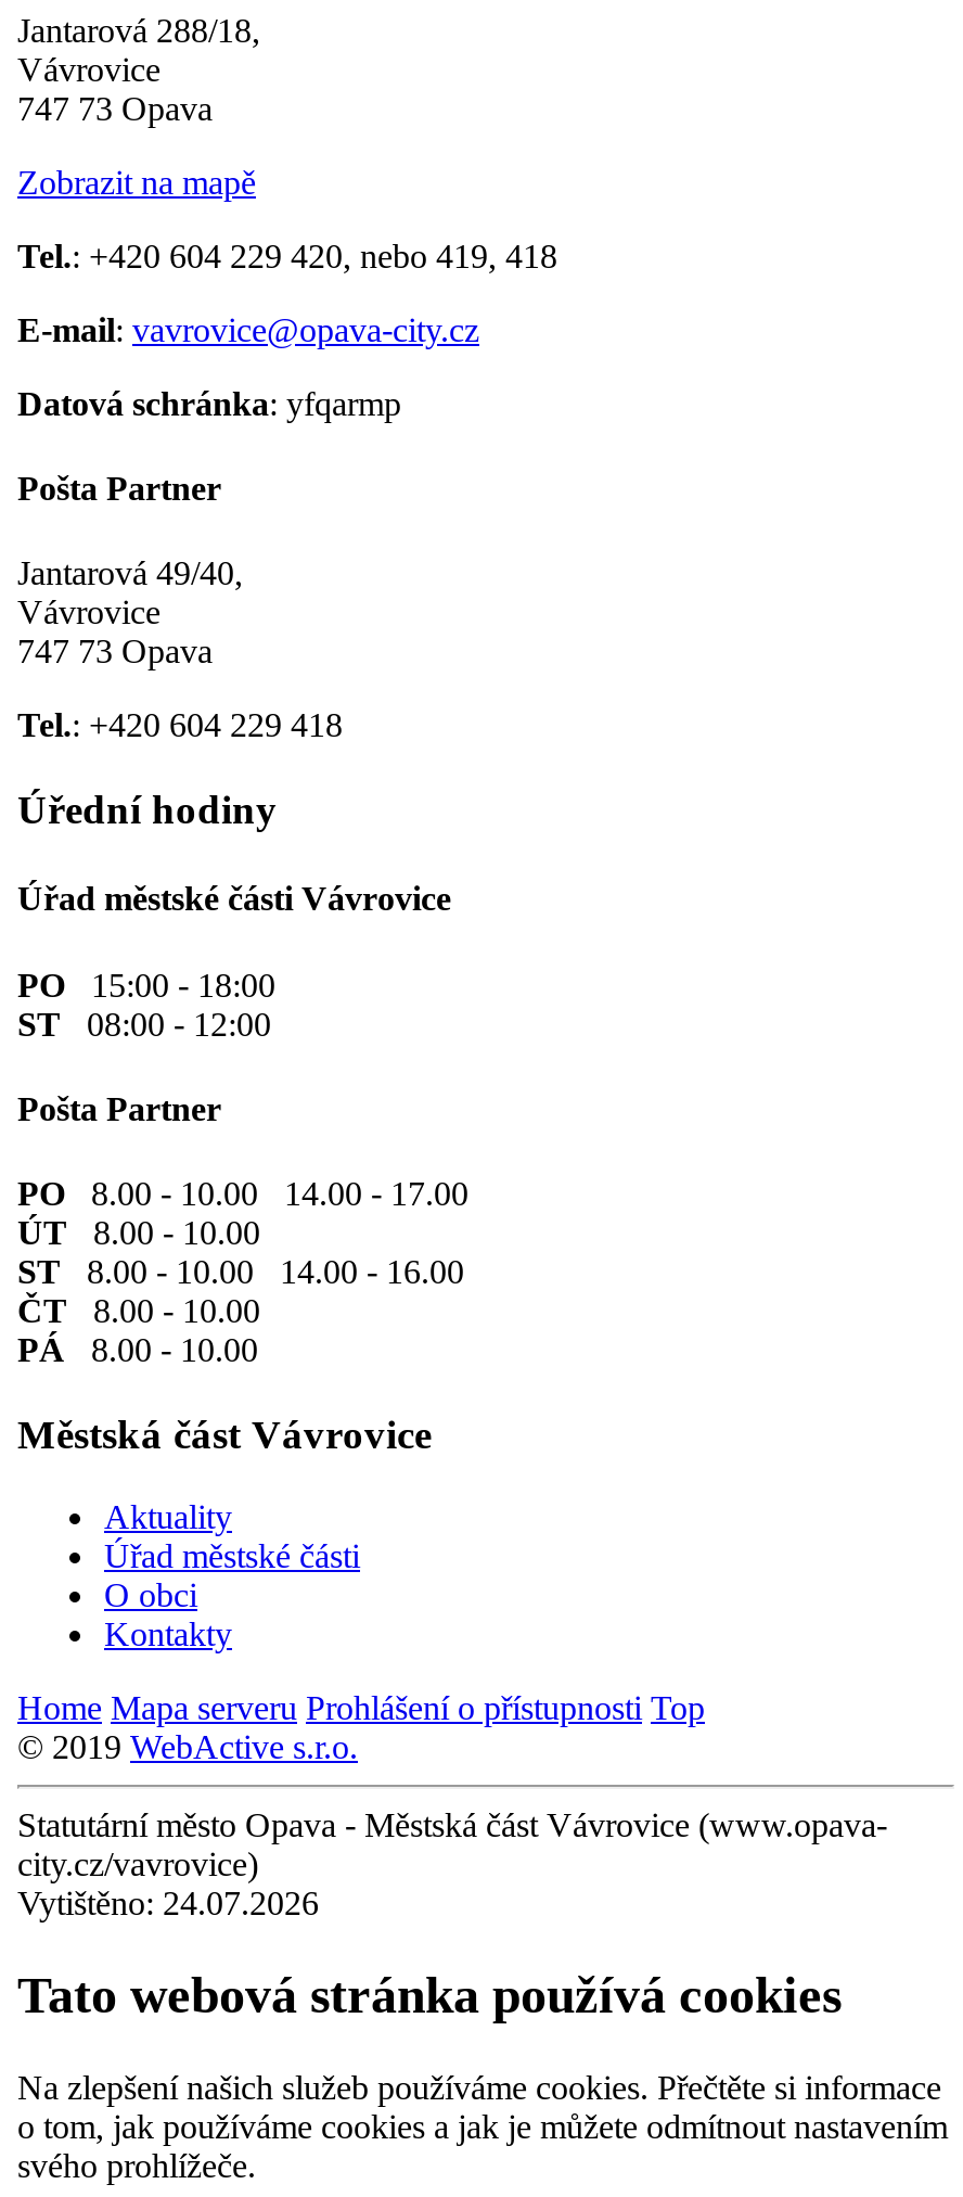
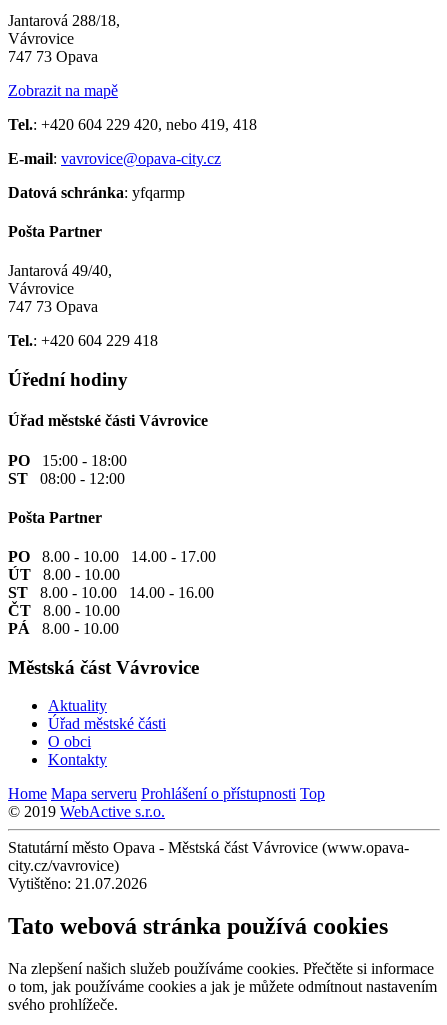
- Vytištěno: 24.07.2026
+ Vytištěno: 21.07.2026
